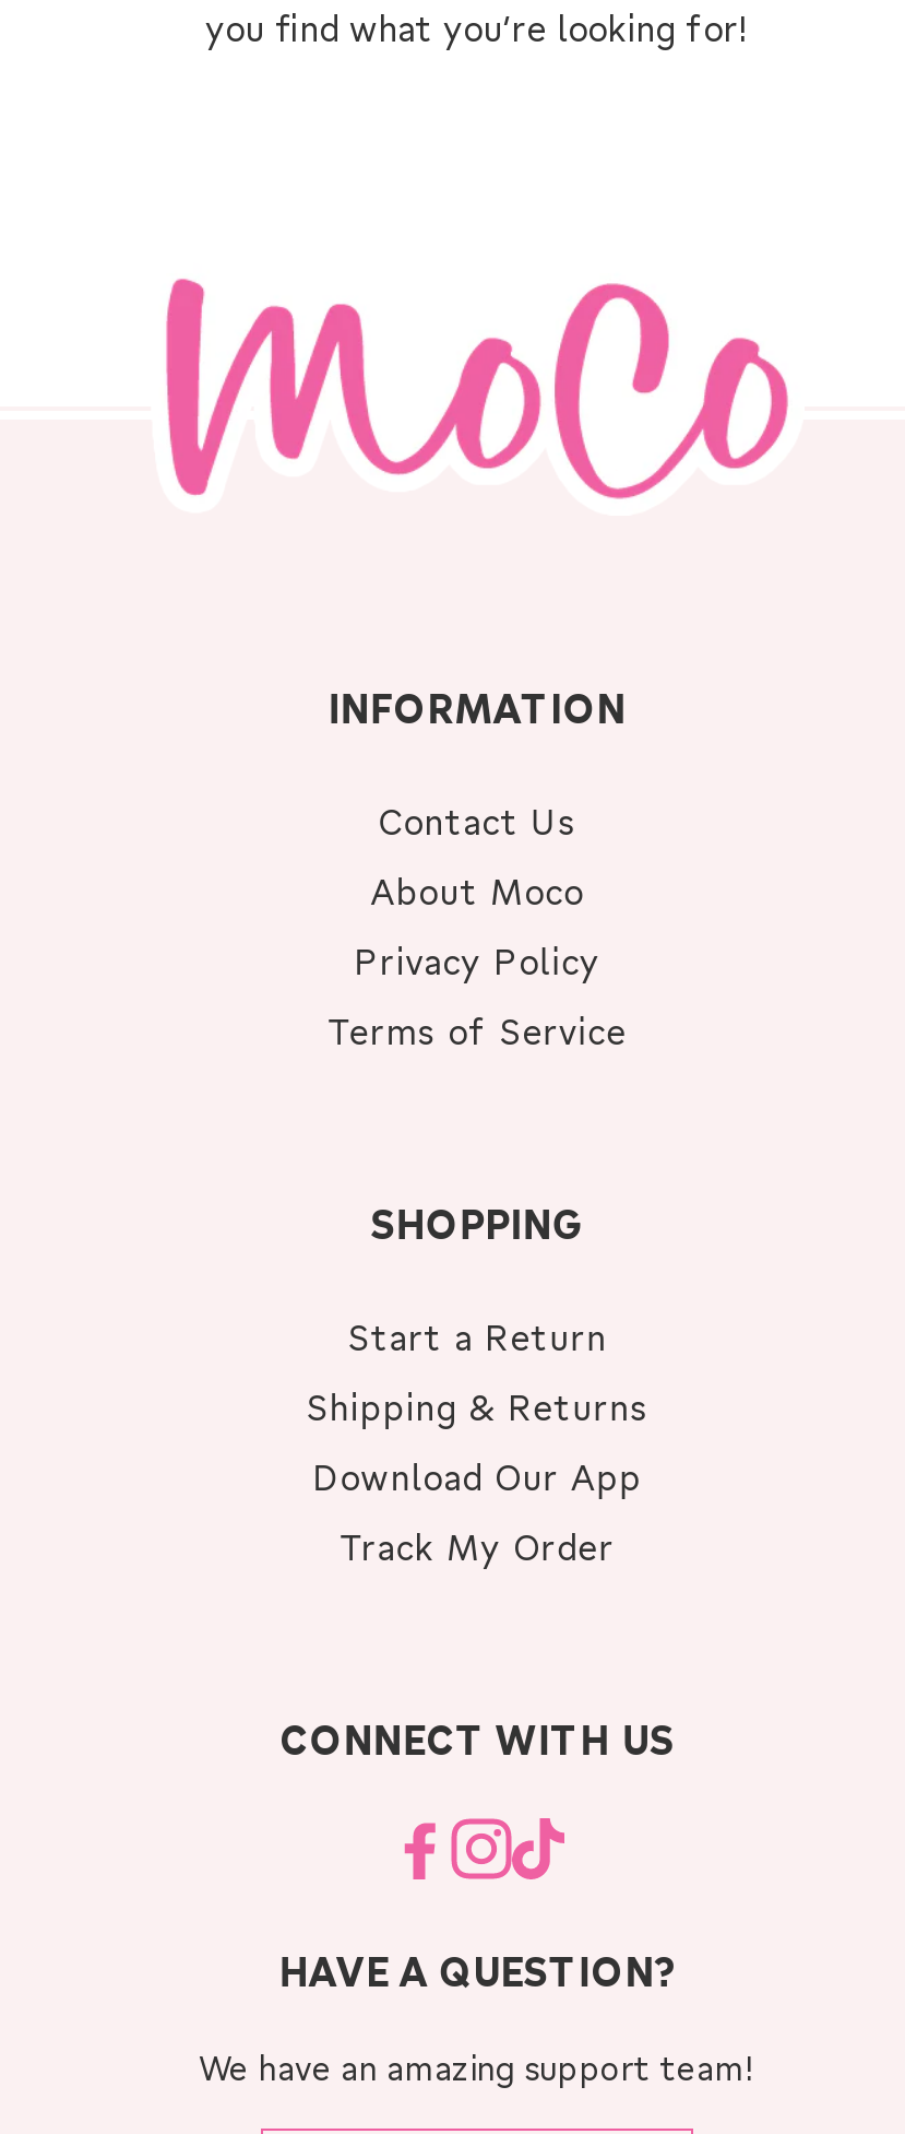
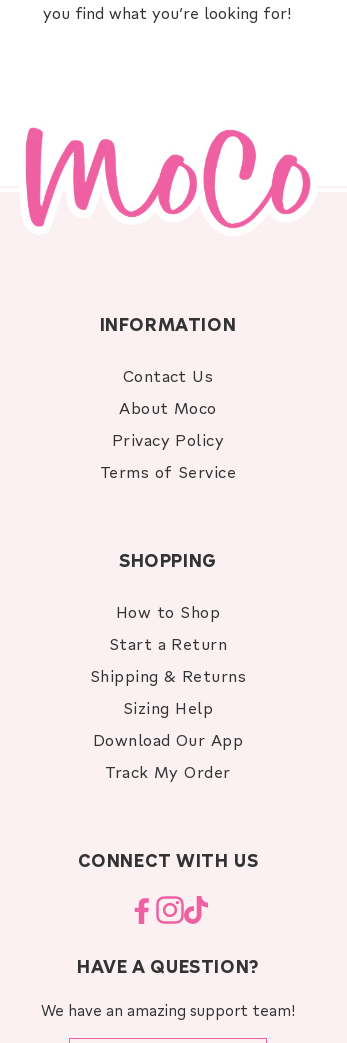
+ How to Shop

+ Sizing Help
